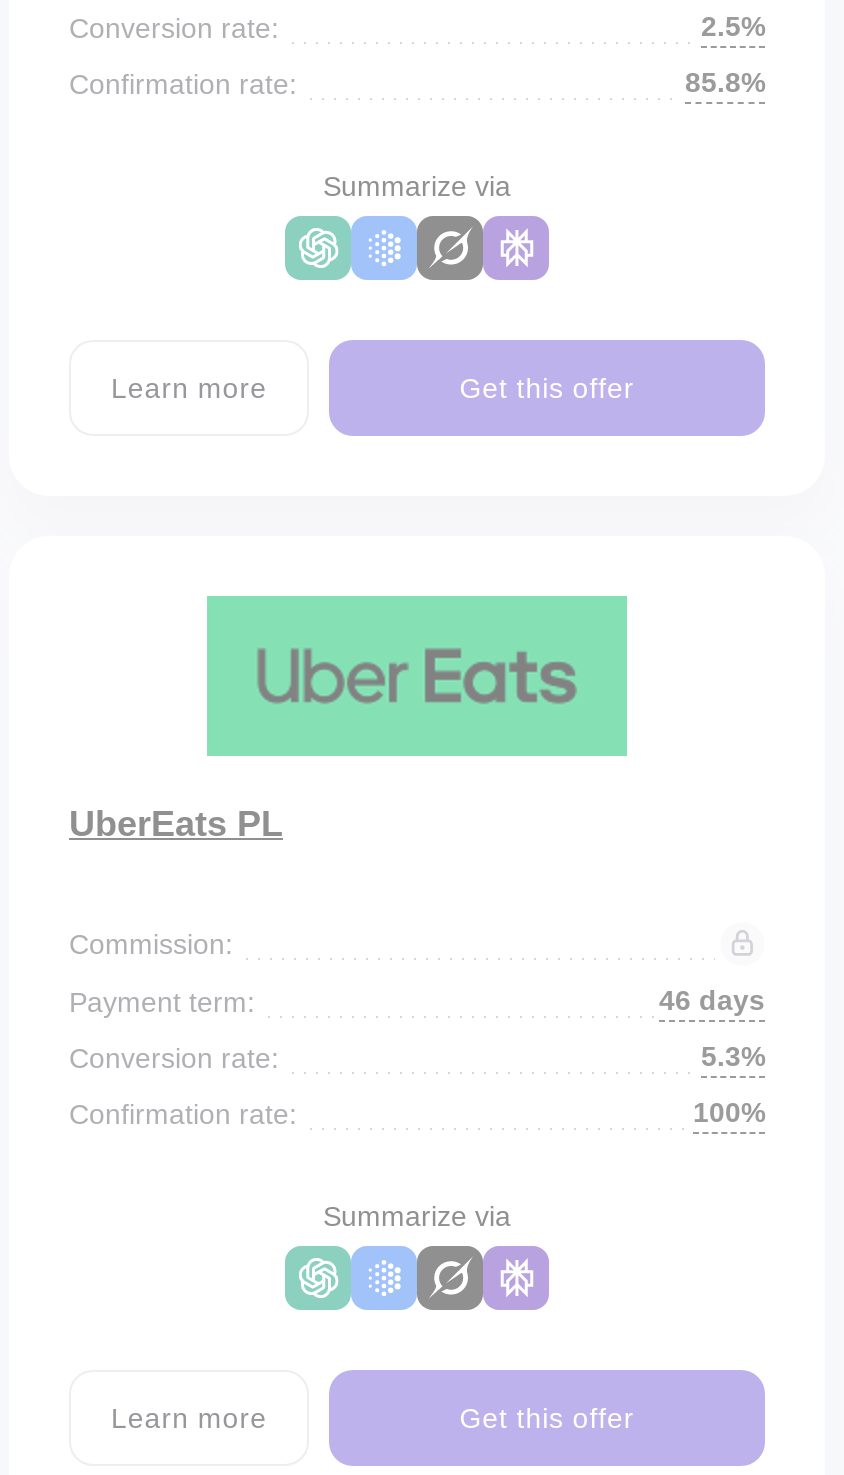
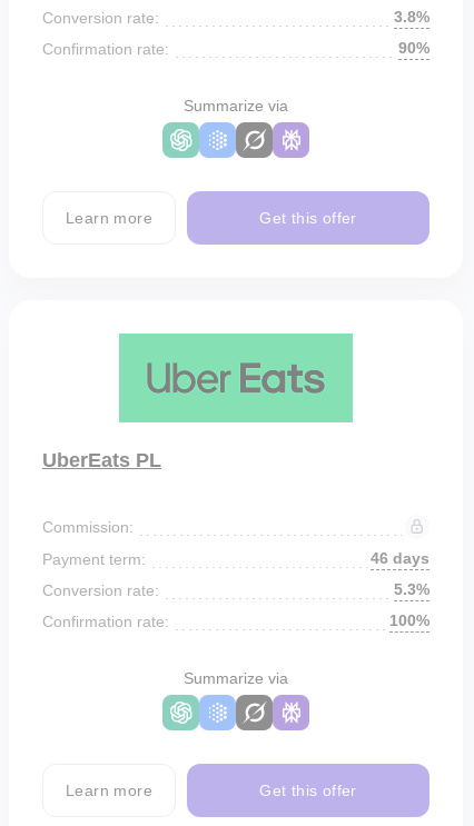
- 2.5%
+ 3.8%

- 85.8%
+ 90%
